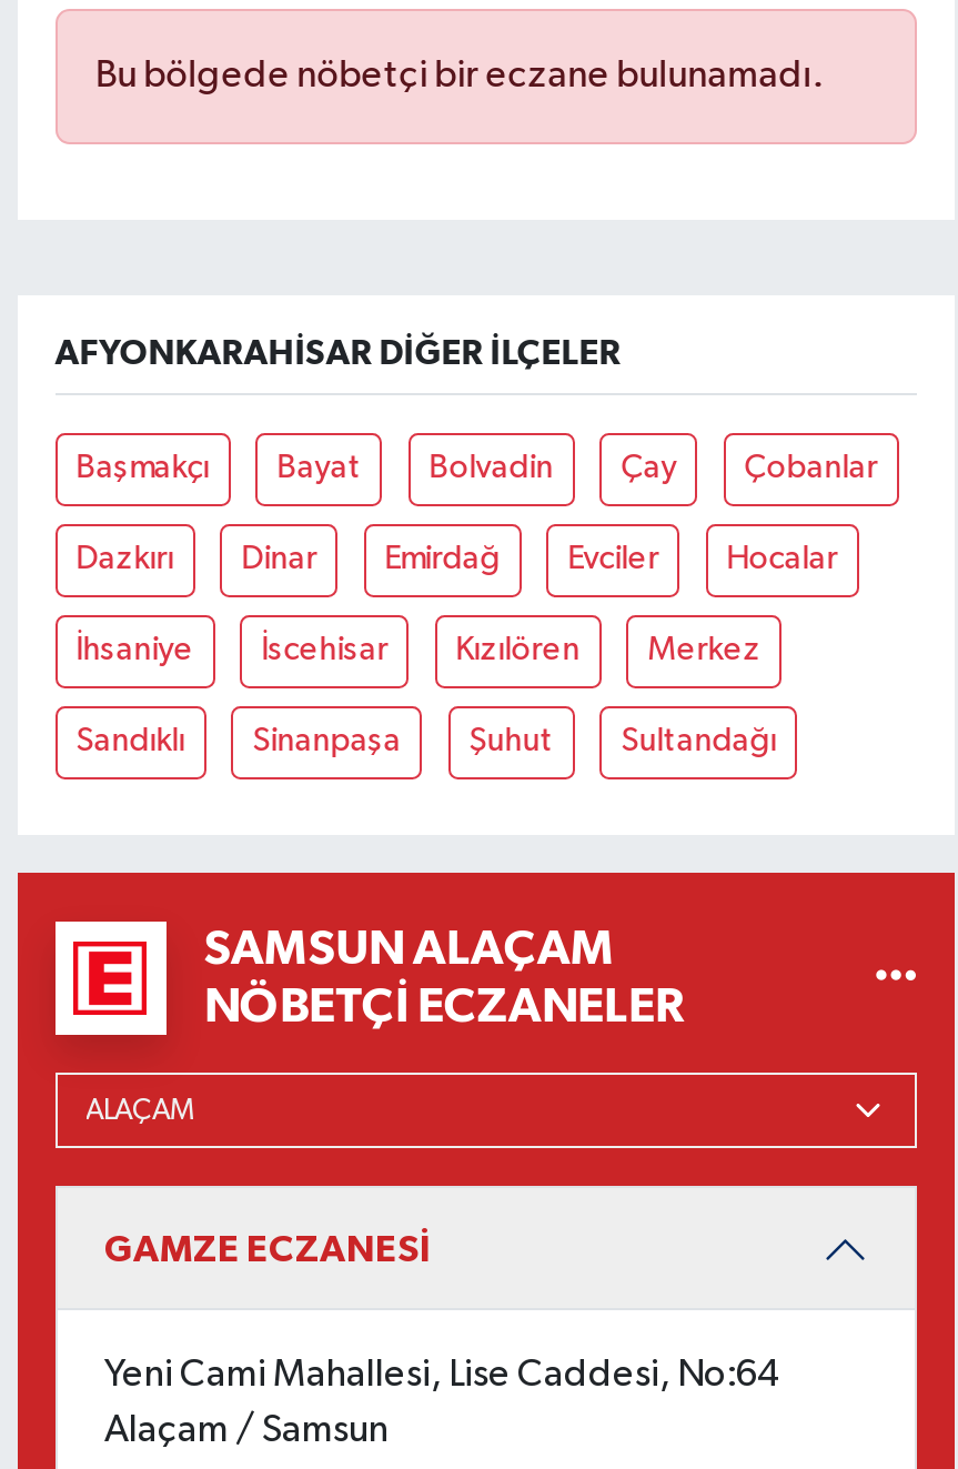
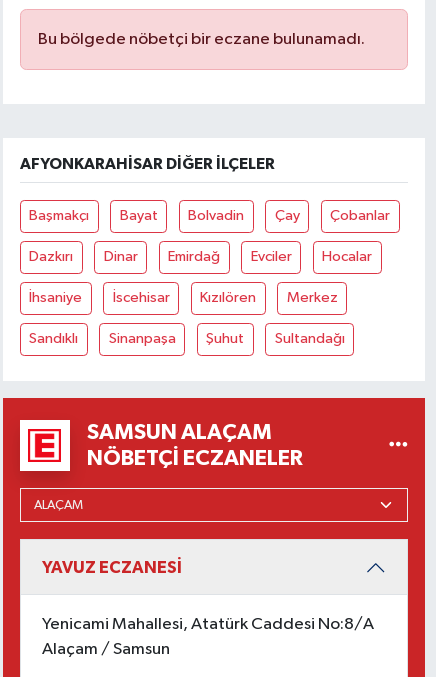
- GAMZE ECZANESİ
+ YAVUZ ECZANESİ

- Yeni Cami Mahallesi, Lise Caddesi, No:64
+ Yenicami Mahallesi, Atatürk Caddesi No:8/A
